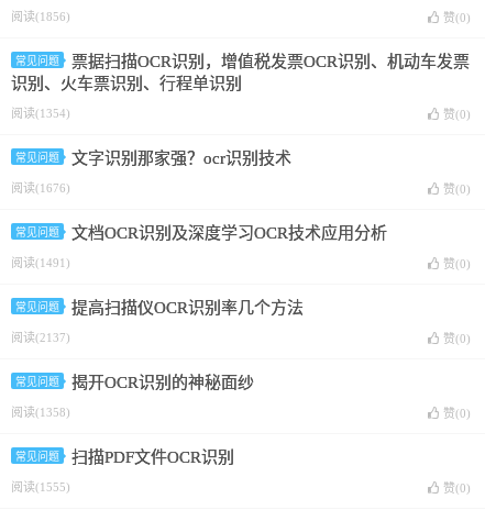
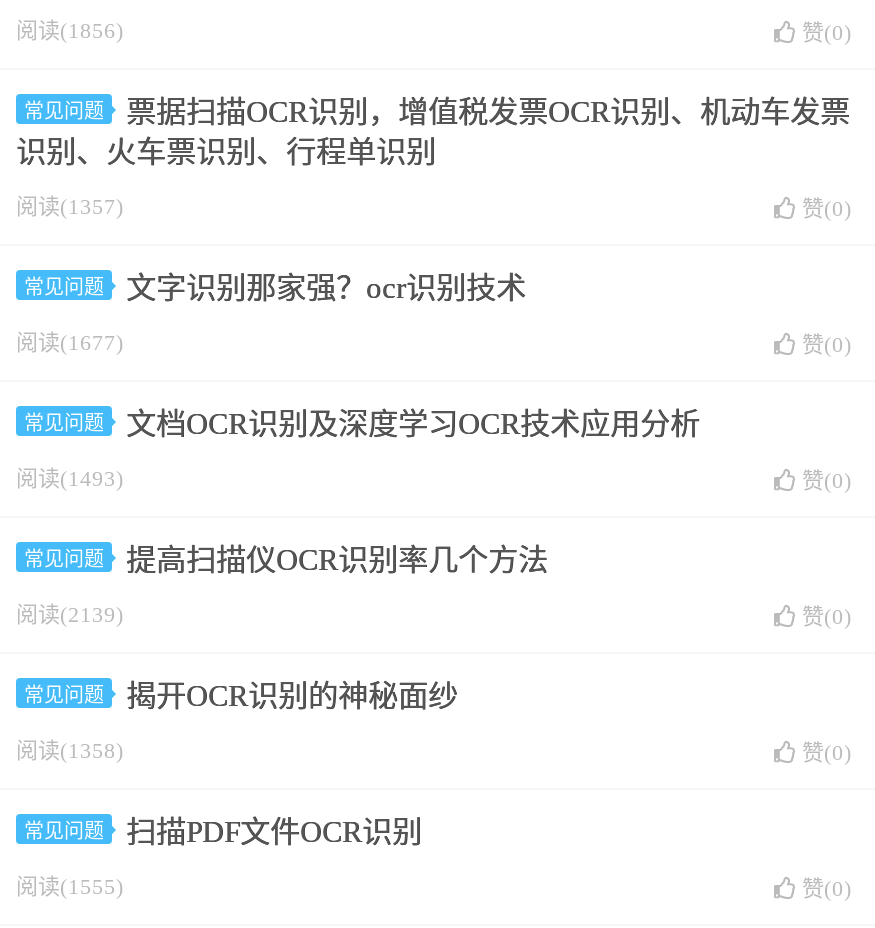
- 阅读(1354)
+ 阅读(1357)

- 阅读(1676)
+ 阅读(1677)

- 阅读(1491)
+ 阅读(1493)

- 阅读(2137)
+ 阅读(2139)
